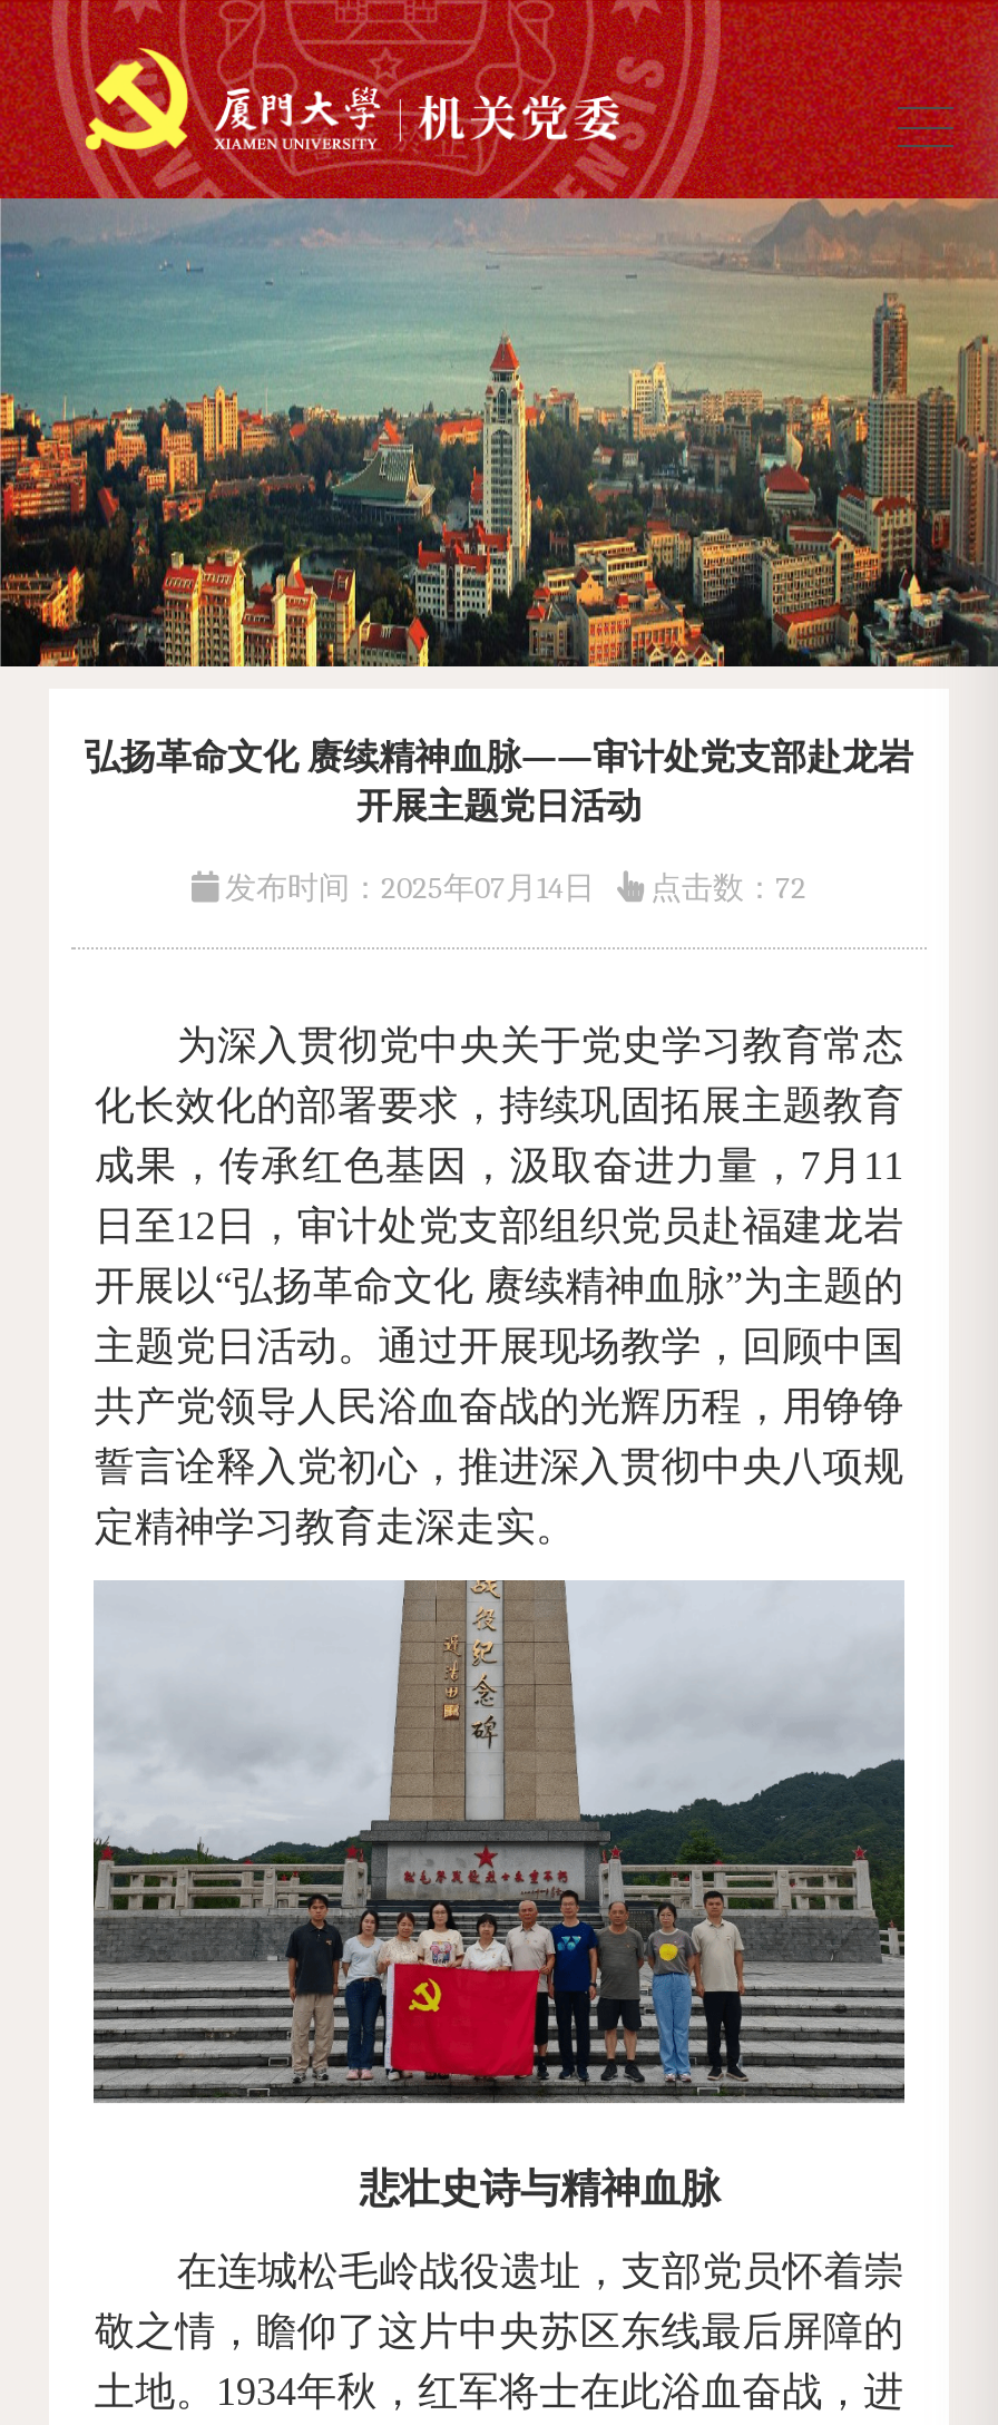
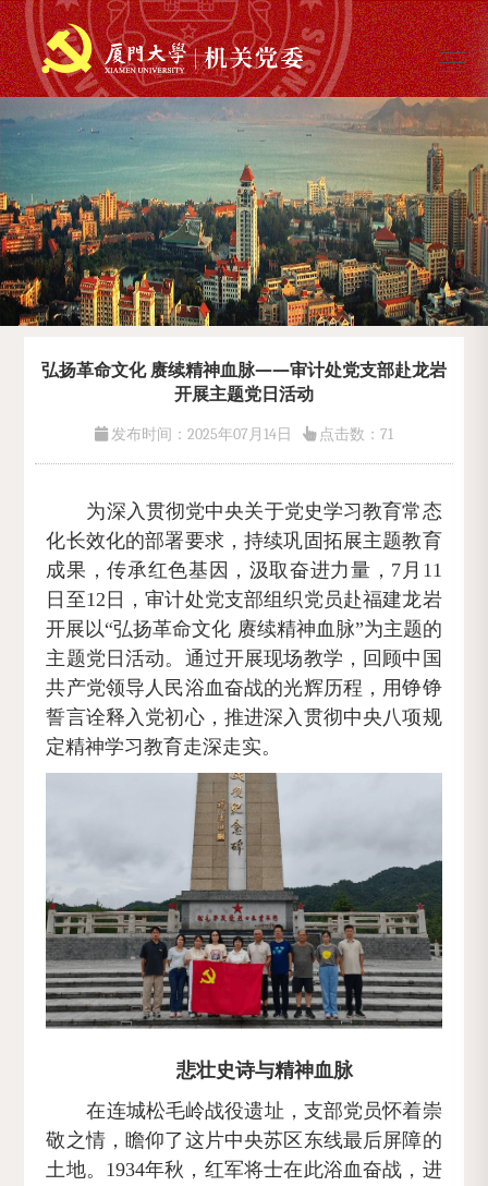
- 发布时间：2025年07月14日 点击数：72
+ 发布时间：2025年07月14日 点击数：71
